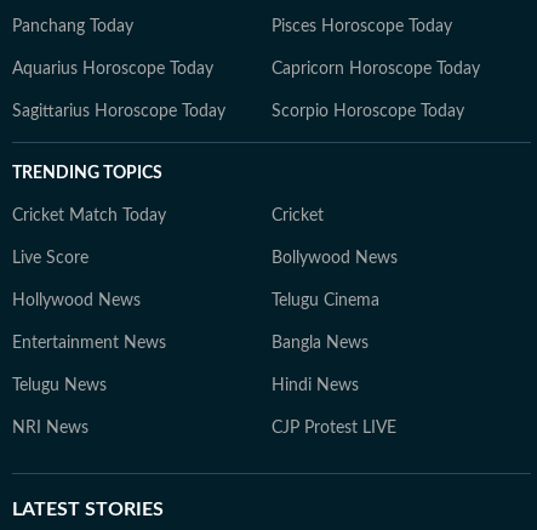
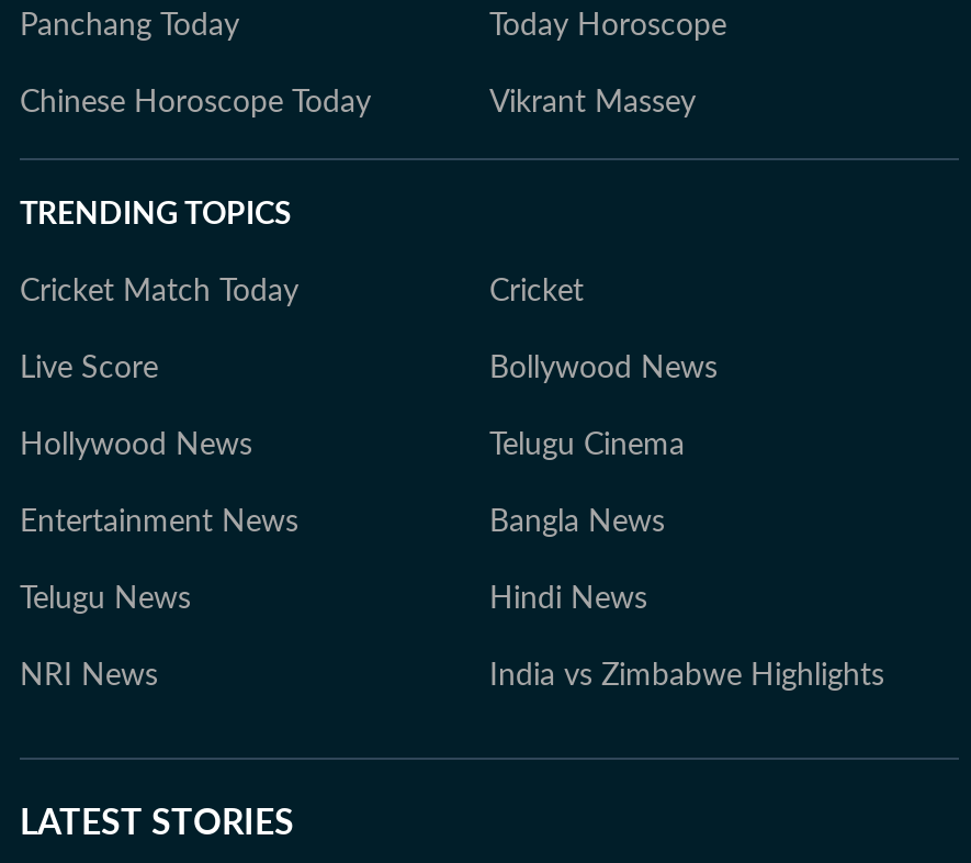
- Pisces Horoscope Today
- Aquarius Horoscope Today
- Capricorn Horoscope Today
- Sagittarius Horoscope Today
- Scorpio Horoscope Today
+ Today Horoscope
+ Chinese Horoscope Today
+ Vikrant Massey

- CJP Protest LIVE
+ India vs Zimbabwe Highlights
